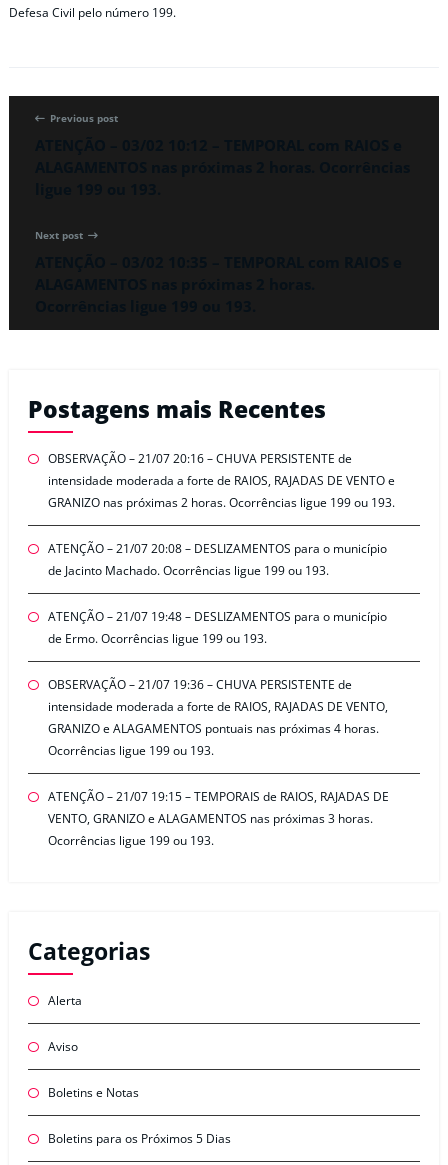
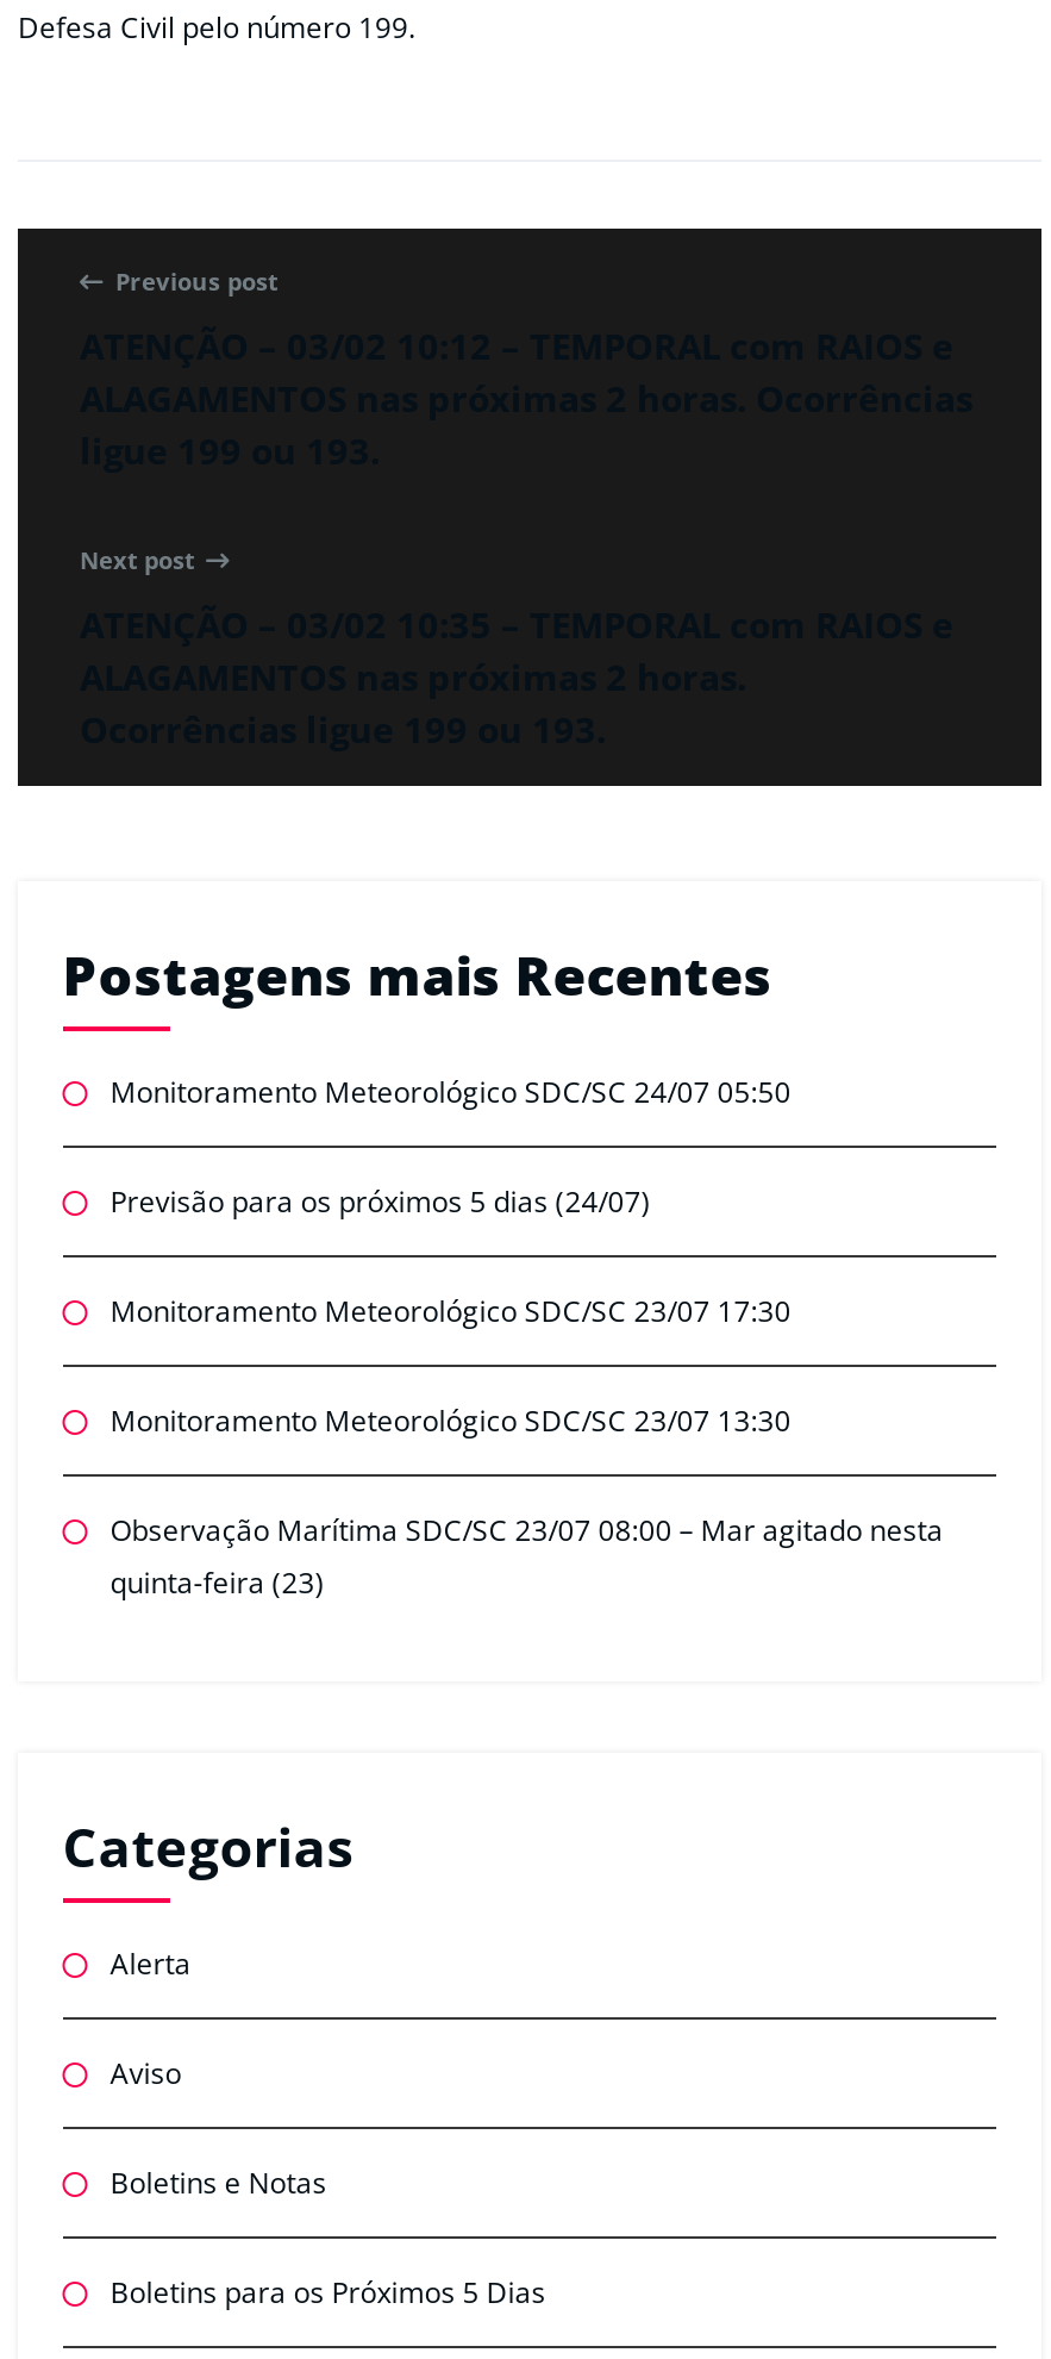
- OBSERVAÇÃO – 21/07 20:16 – CHUVA PERSISTENTE de
- intensidade moderada a forte de RAIOS, RAJADAS DE VENTO e
- GRANIZO nas próximas 2 horas. Ocorrências ligue 199 ou 193.
+ Monitoramento Meteorológico SDC/SC 24/07 05:50

- ATENÇÃO – 21/07 20:08 – DESLIZAMENTOS para o município
- de Jacinto Machado. Ocorrências ligue 199 ou 193.
+ Previsão para os próximos 5 dias (24/07)

- ATENÇÃO – 21/07 19:48 – DESLIZAMENTOS para o município
- de Ermo. Ocorrências ligue 199 ou 193.
+ Monitoramento Meteorológico SDC/SC 23/07 17:30

- OBSERVAÇÃO – 21/07 19:36 – CHUVA PERSISTENTE de
- intensidade moderada a forte de RAIOS, RAJADAS DE VENTO,
- GRANIZO e ALAGAMENTOS pontuais nas próximas 4 horas.
- Ocorrências ligue 199 ou 193.
+ Monitoramento Meteorológico SDC/SC 23/07 13:30

- ATENÇÃO – 21/07 19:15 – TEMPORAIS de RAIOS, RAJADAS DE
- VENTO, GRANIZO e ALAGAMENTOS nas próximas 3 horas.
- Ocorrências ligue 199 ou 193.
+ Observação Marítima SDC/SC 23/07 08:00 – Mar agitado nesta
+ quinta-feira (23)
